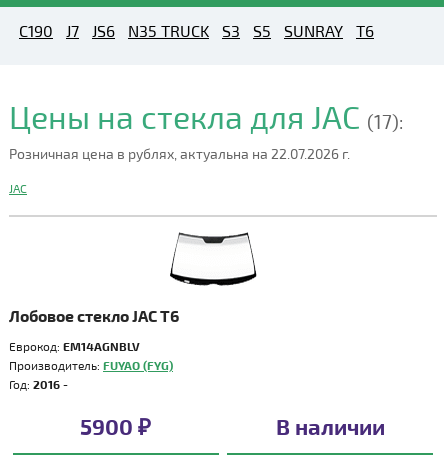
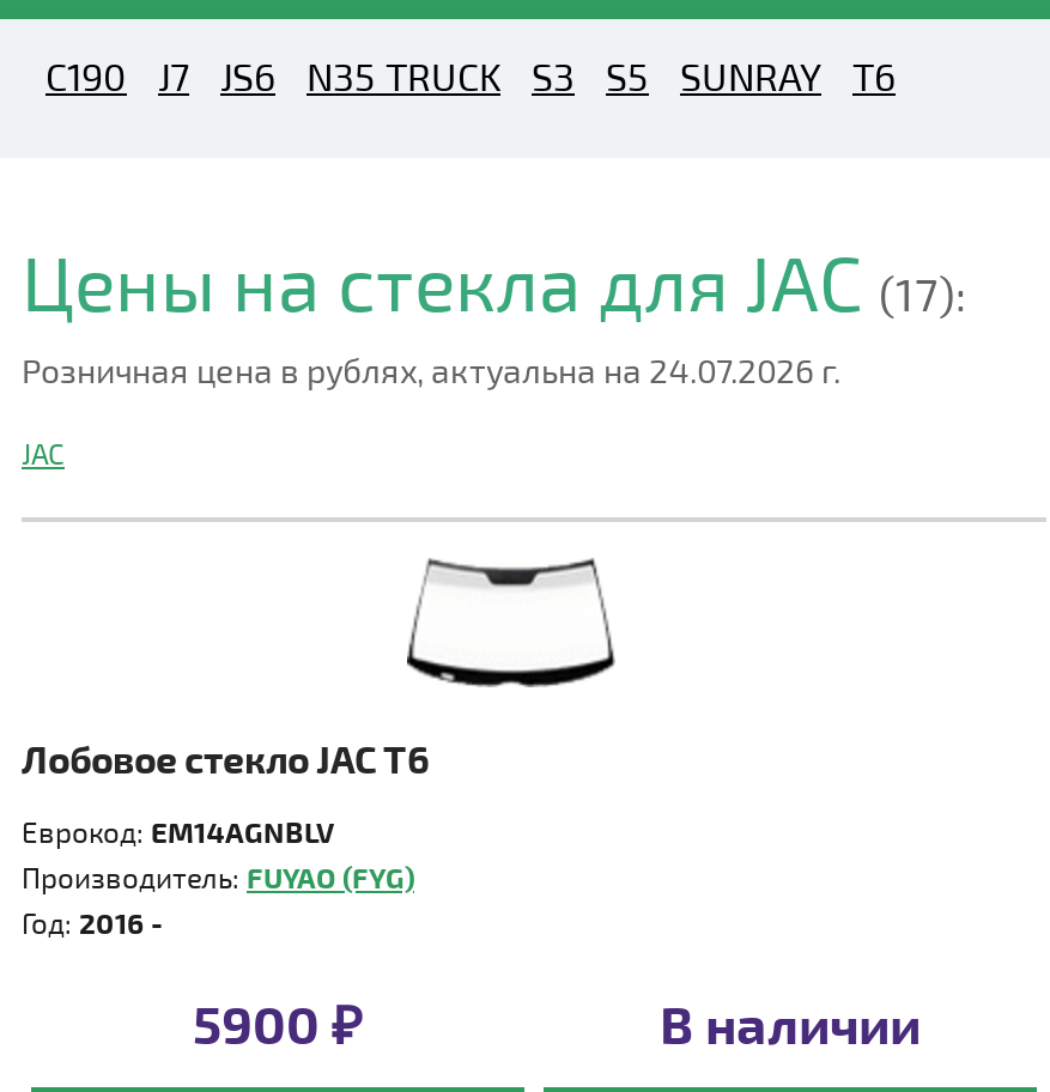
- Розничная цена в рублях, актуальна на 22.07.2026 г.
+ Розничная цена в рублях, актуальна на 24.07.2026 г.
